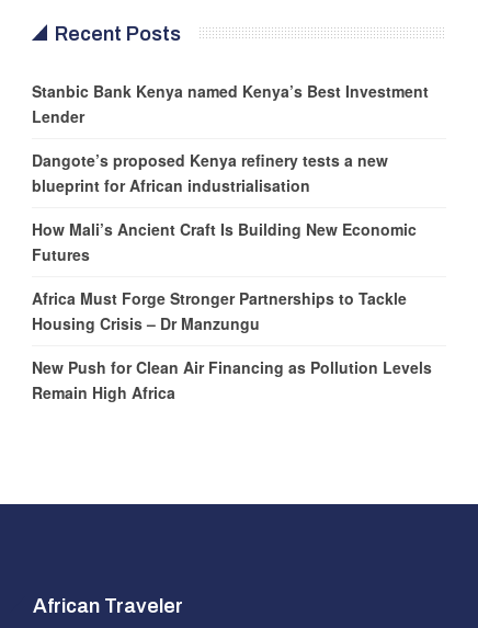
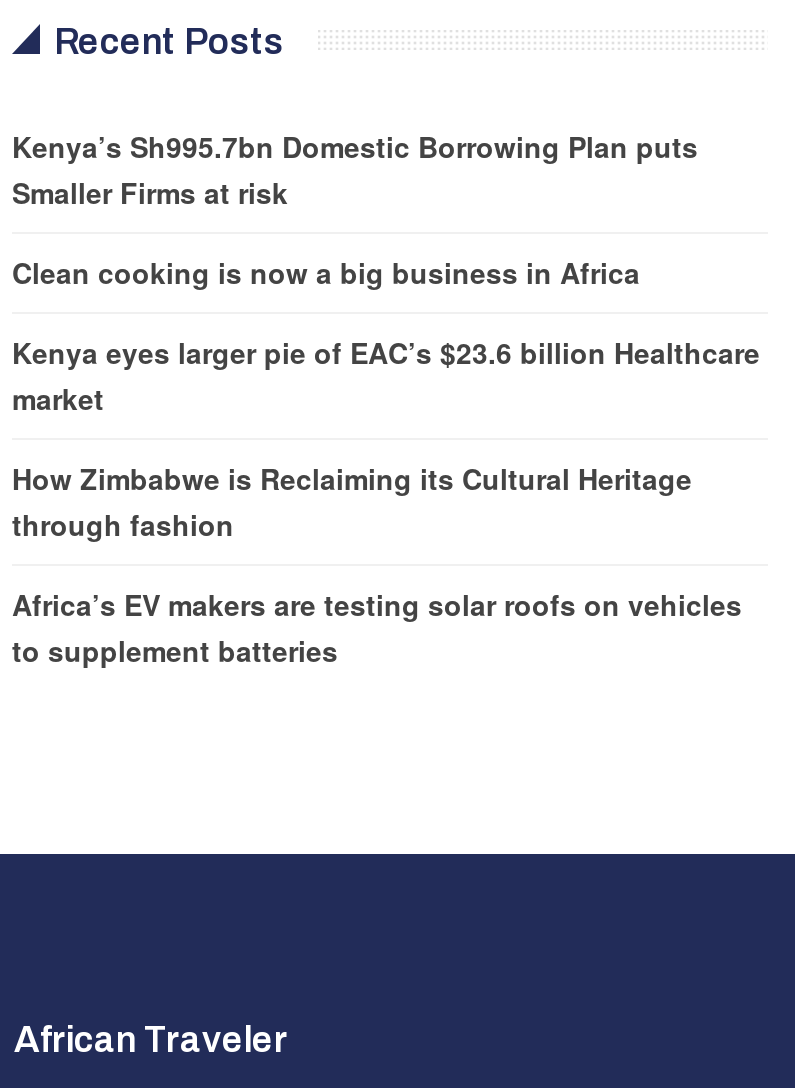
- Stanbic Bank Kenya named Kenya’s Best Investment
- Lender
+ Kenya’s Sh995.7bn Domestic Borrowing Plan puts
+ Smaller Firms at risk

- Dangote’s proposed Kenya refinery tests a new
- blueprint for African industrialisation
+ Clean cooking is now a big business in Africa

- How Mali’s Ancient Craft Is Building New Economic
- Futures
+ Kenya eyes larger pie of EAC’s $23.6 billion Healthcare
+ market

- Africa Must Forge Stronger Partnerships to Tackle
- Housing Crisis – Dr Manzungu
+ How Zimbabwe is Reclaiming its Cultural Heritage
+ through fashion

- New Push for Clean Air Financing as Pollution Levels
- Remain High Africa
+ Africa’s EV makers are testing solar roofs on vehicles
+ to supplement batteries
